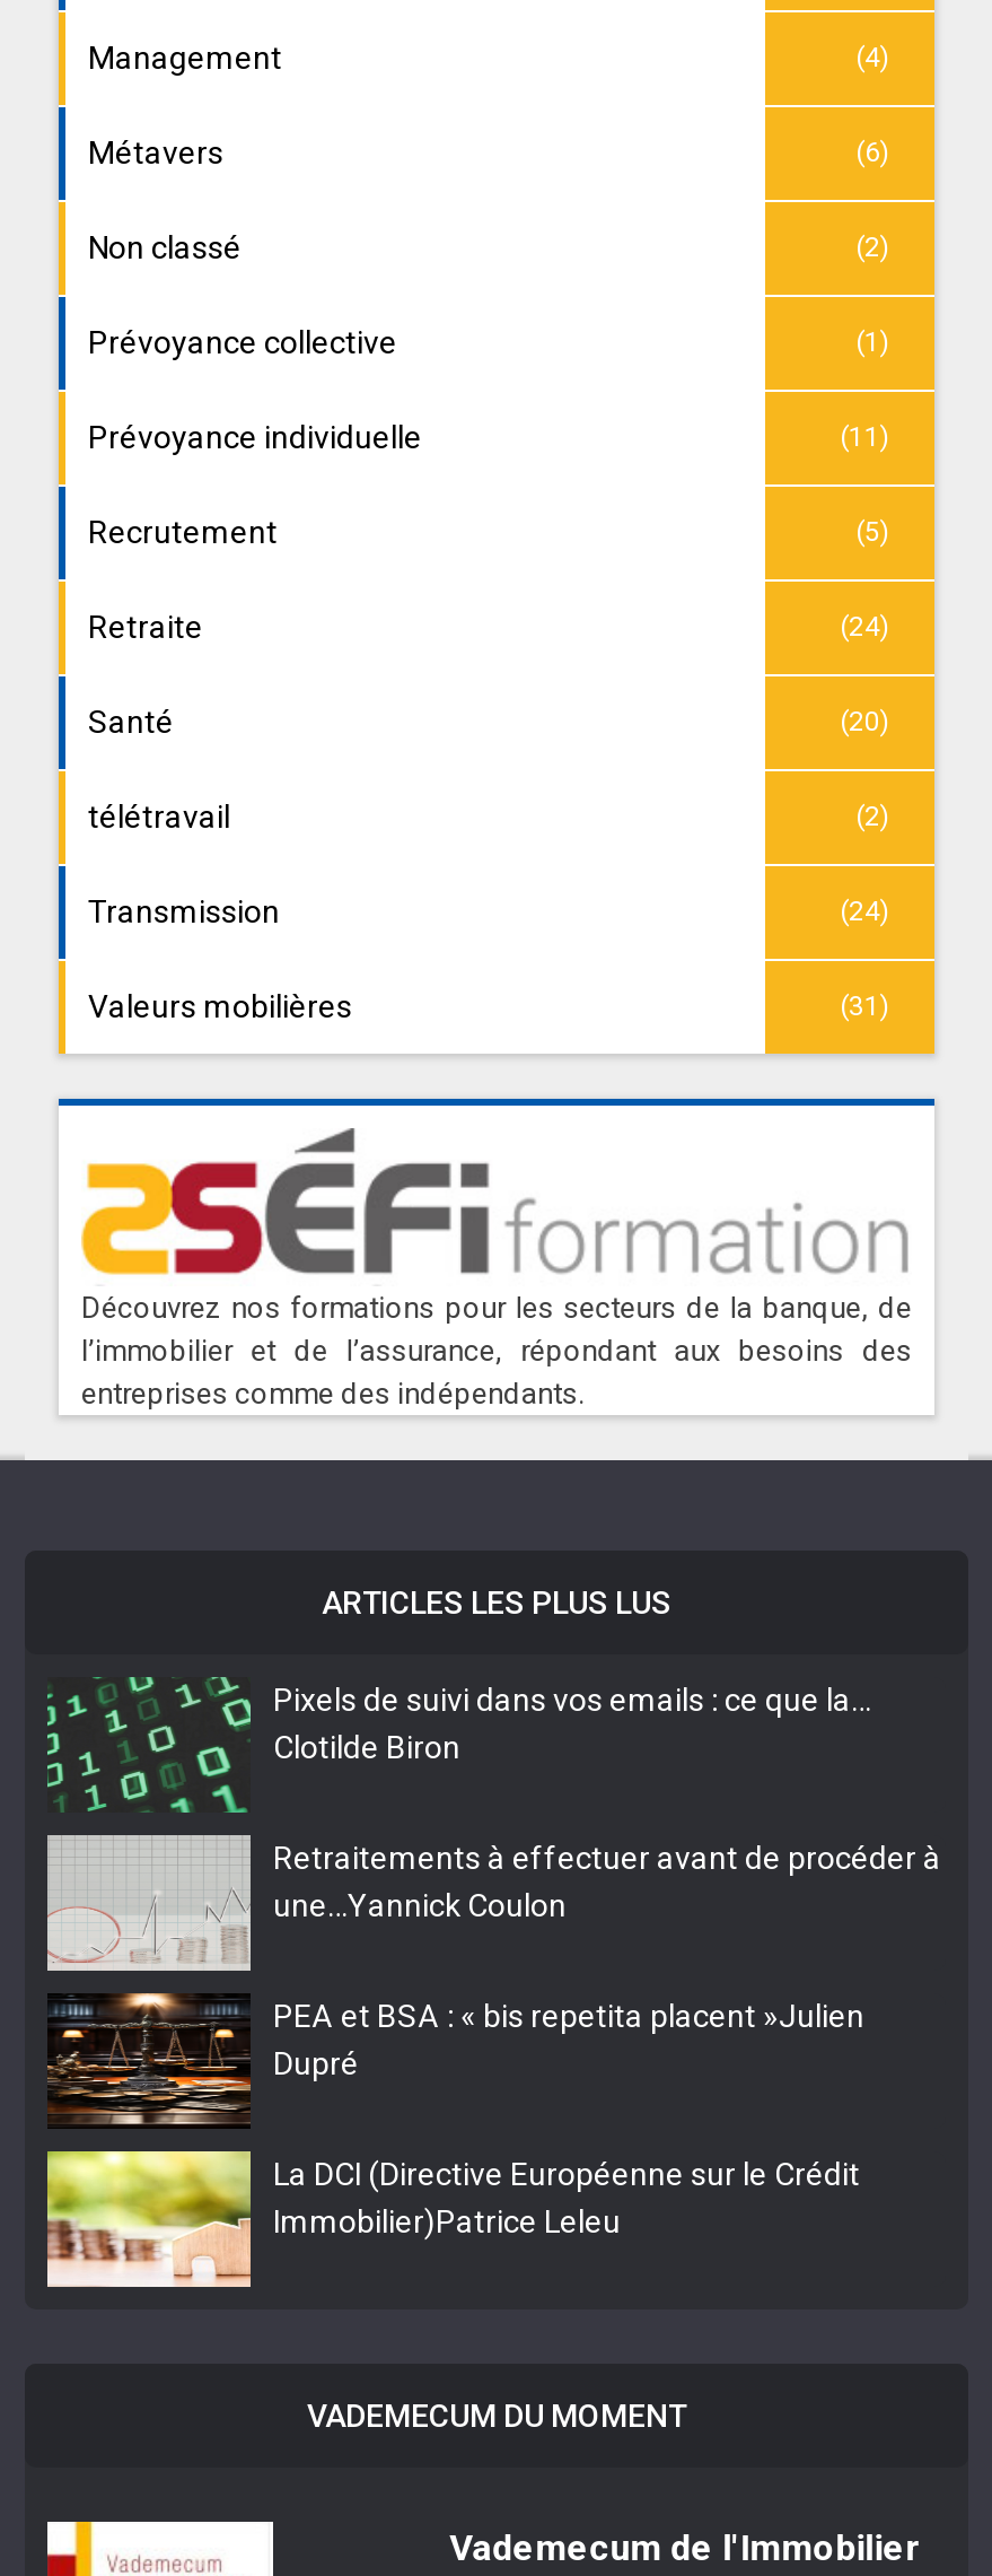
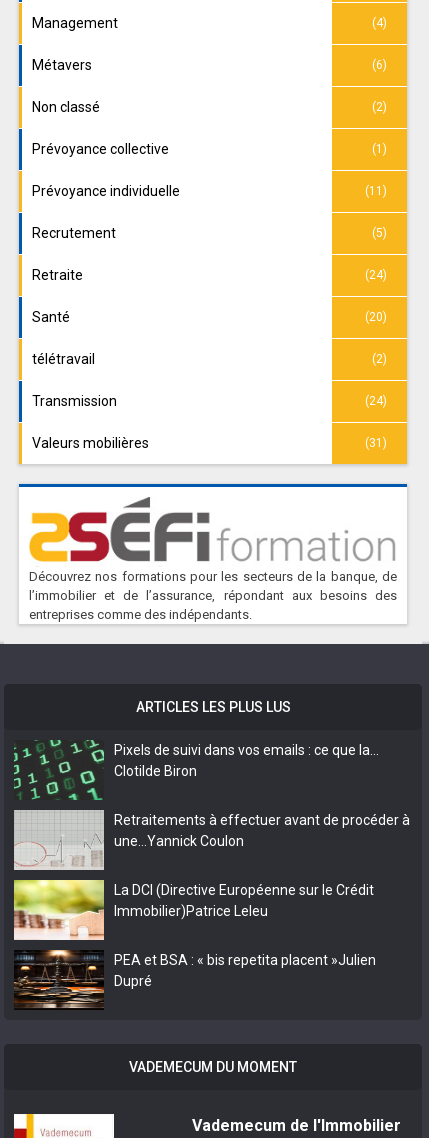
moved down: [image] | PEA et BSA : « bis repetita placent »Julien | Dupré

moved up: [image] | La DCI (Directive Européenne sur le Crédit | Immobilier)Patrice Leleu
